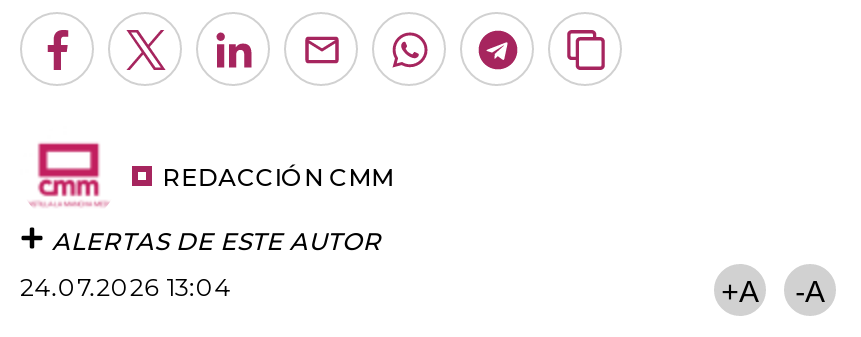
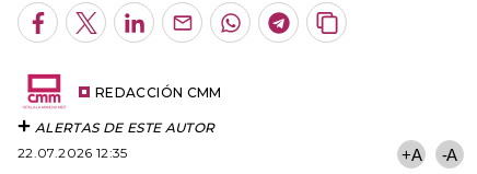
- 24.07.2026 13:04
+ 22.07.2026 12:35
